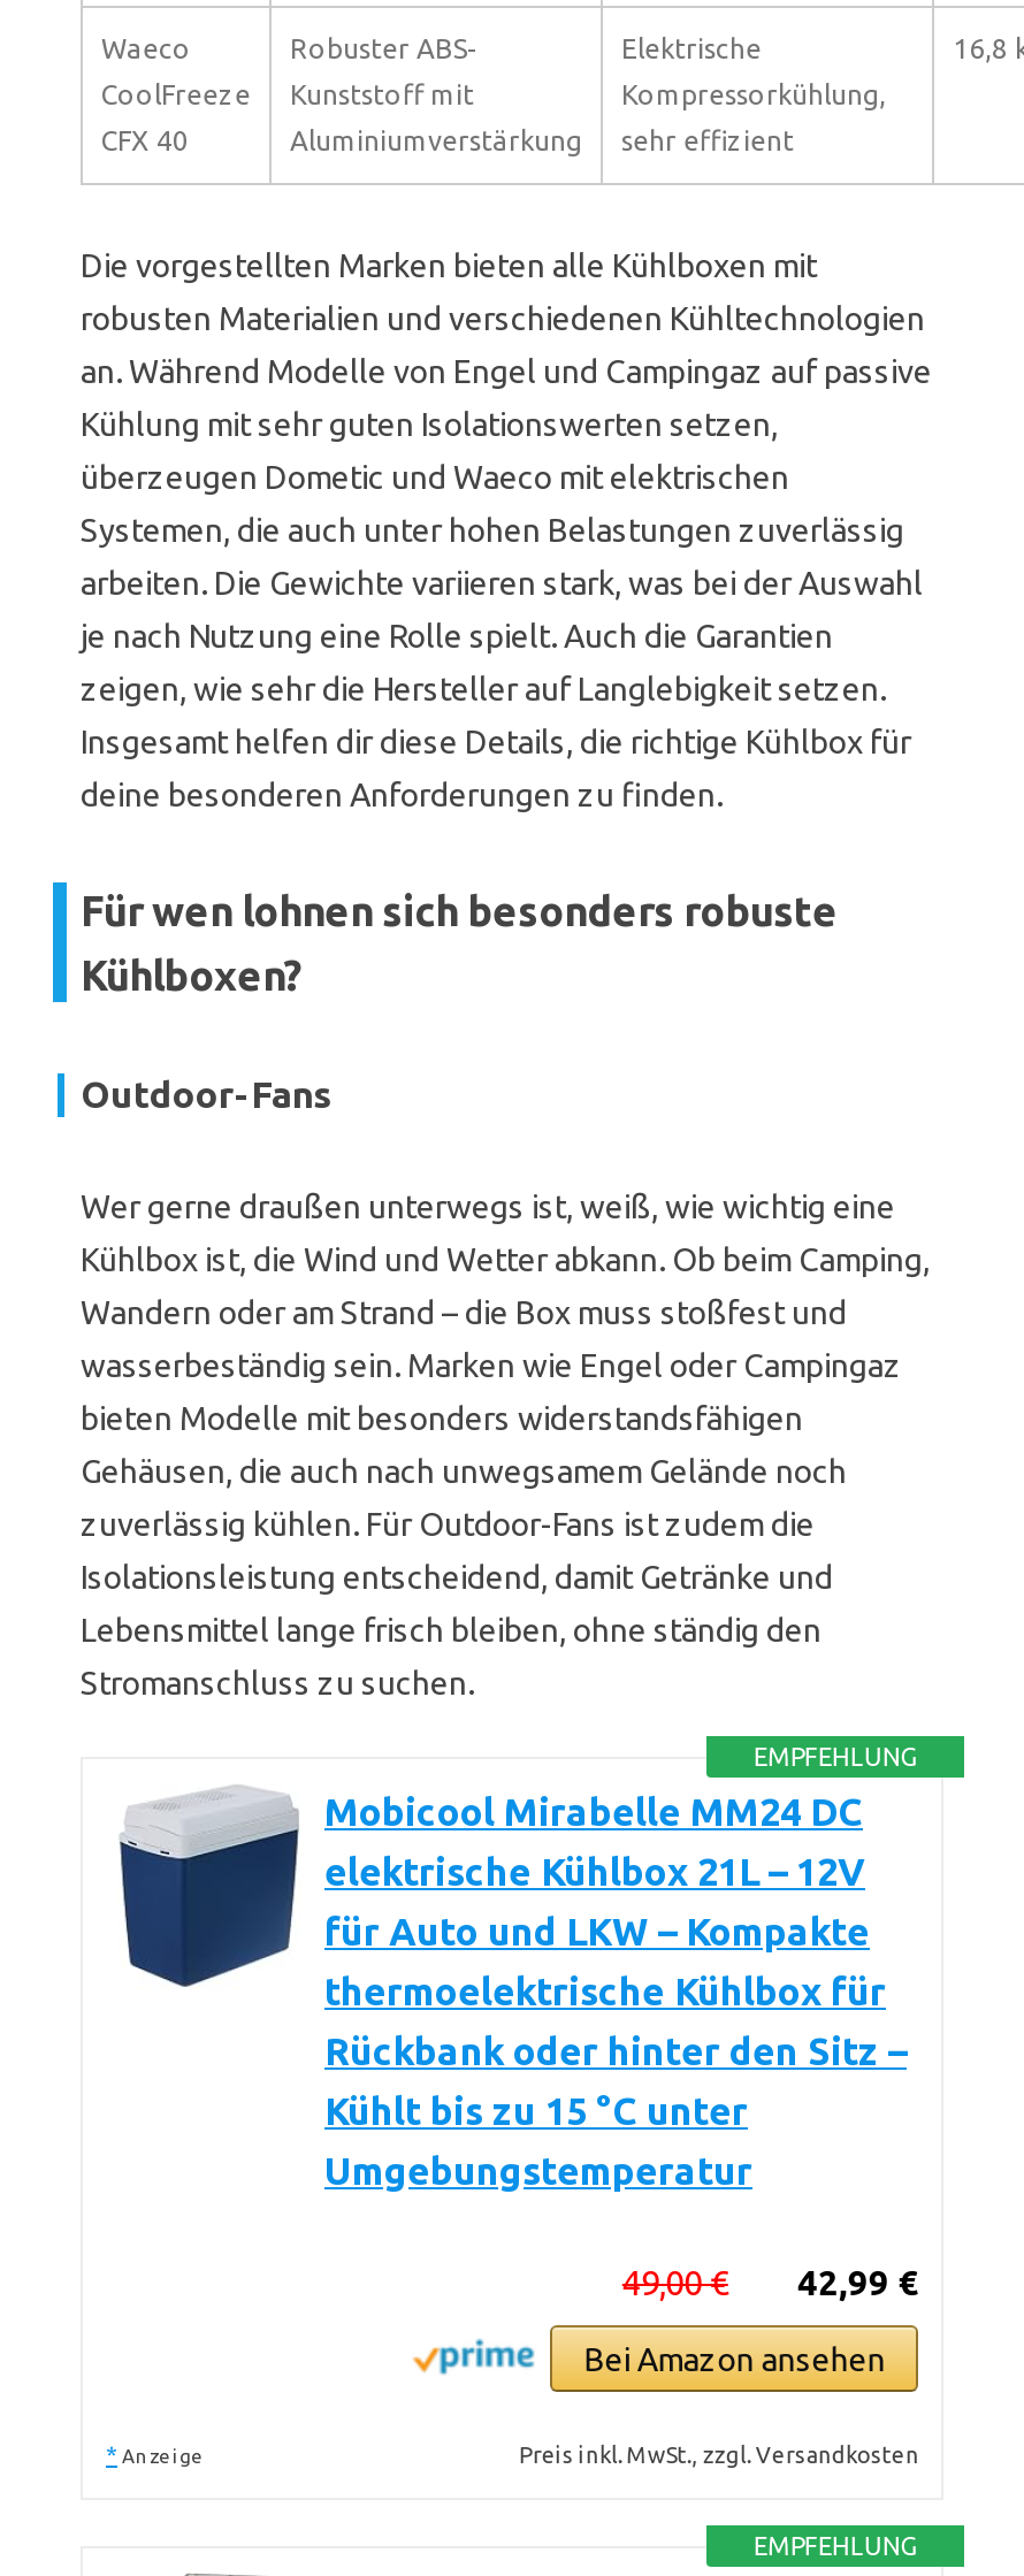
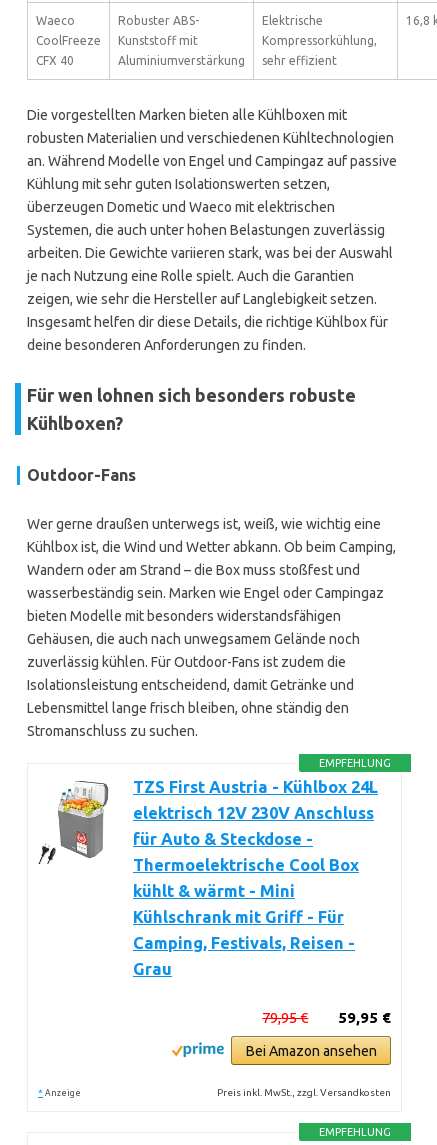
- [image]
- Mobicool Mirabelle MM24 DC
- elektrische Kühlbox 21L – 12V
- für Auto und LKW – Kompakte
- thermoelektrische Kühlbox für
- Rückbank oder hinter den Sitz –
- Kühlt bis zu 15 °C unter
- Umgebungstemperatur
+ [image]
+ TZS First Austria - Kühlbox 24L
+ elektrisch 12V 230V Anschluss
+ für Auto & Steckdose -
+ Thermoelektrische Cool Box
+ kühlt & wärmt - Mini
+ Kühlschrank mit Griff - Für
+ Camping, Festivals, Reisen -
+ Grau

- 42,99 €
- 49,00 €
+ 59,95 €
+ 79,95 €
